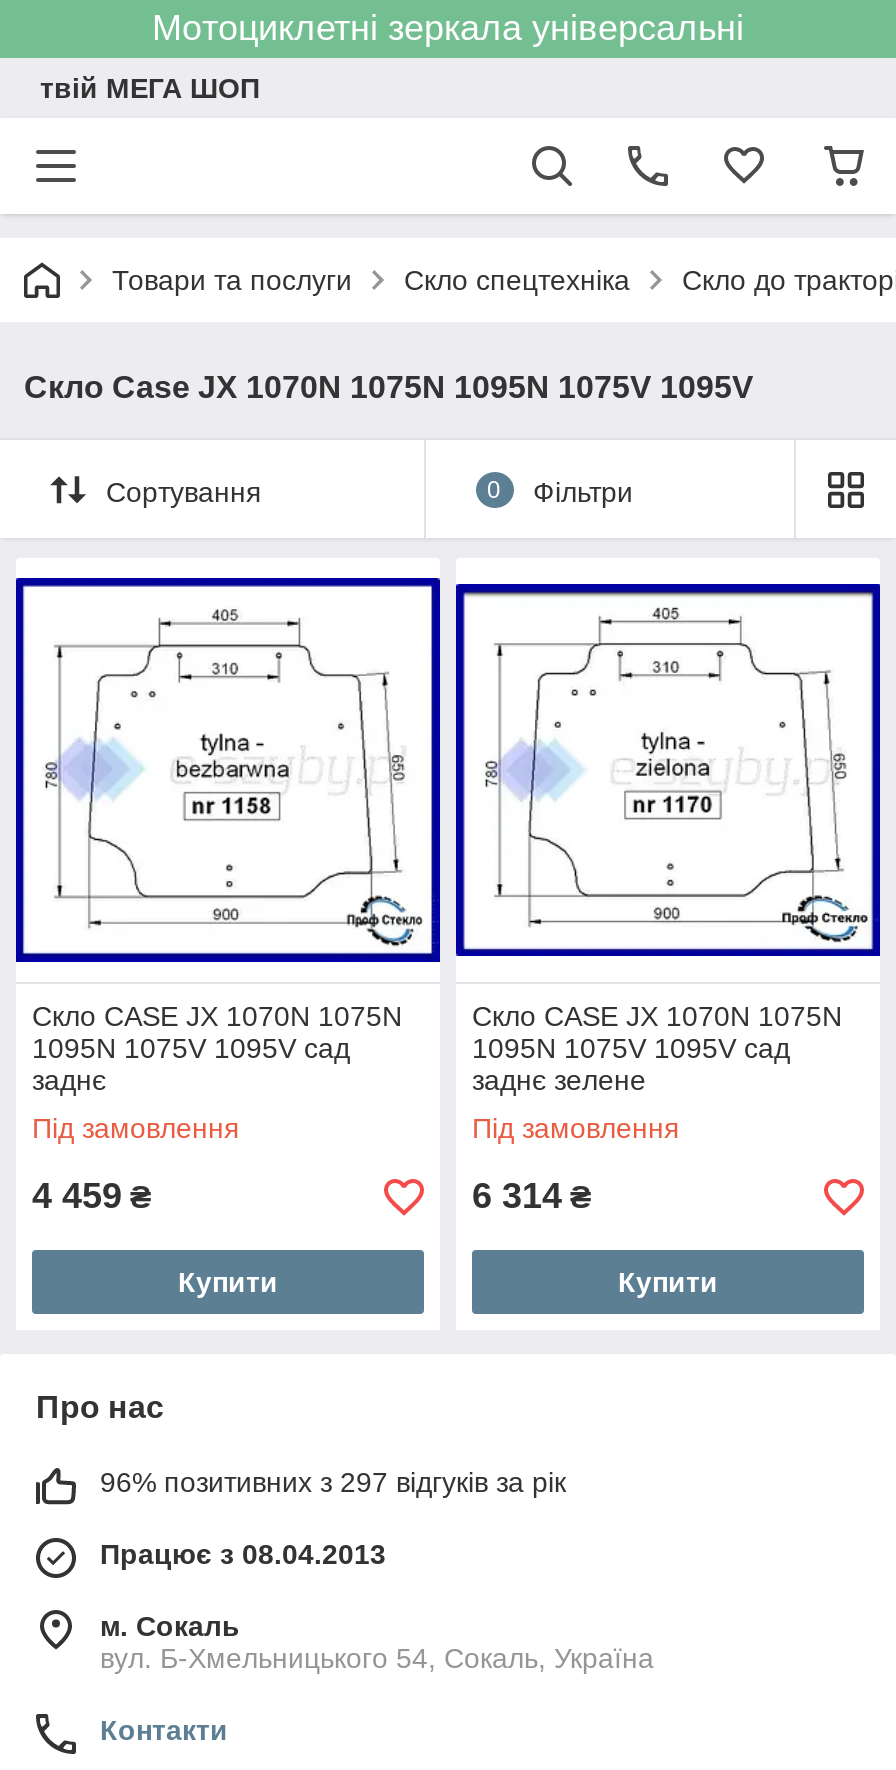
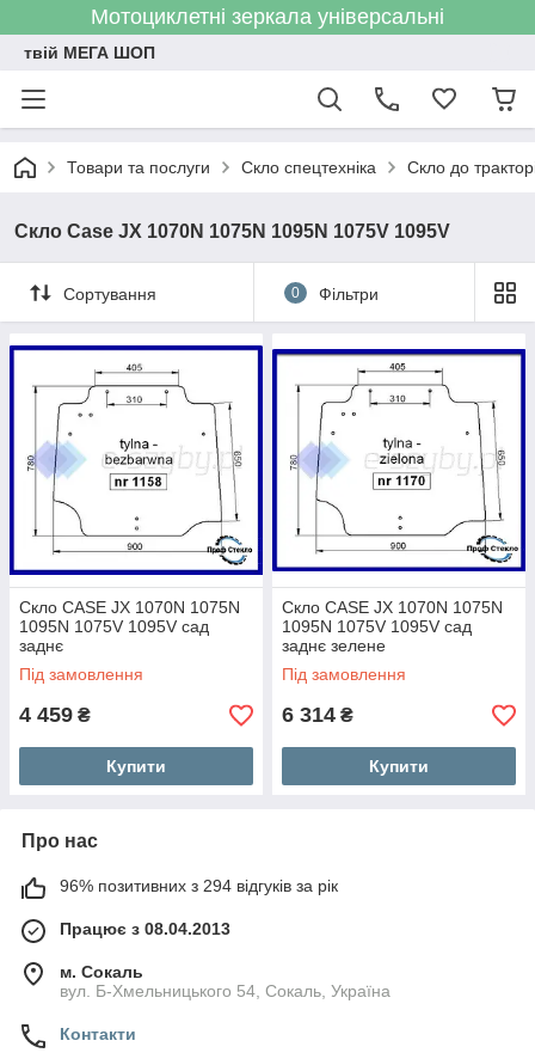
- 96% позитивних з 297 відгуків за рік
+ 96% позитивних з 294 відгуків за рік
